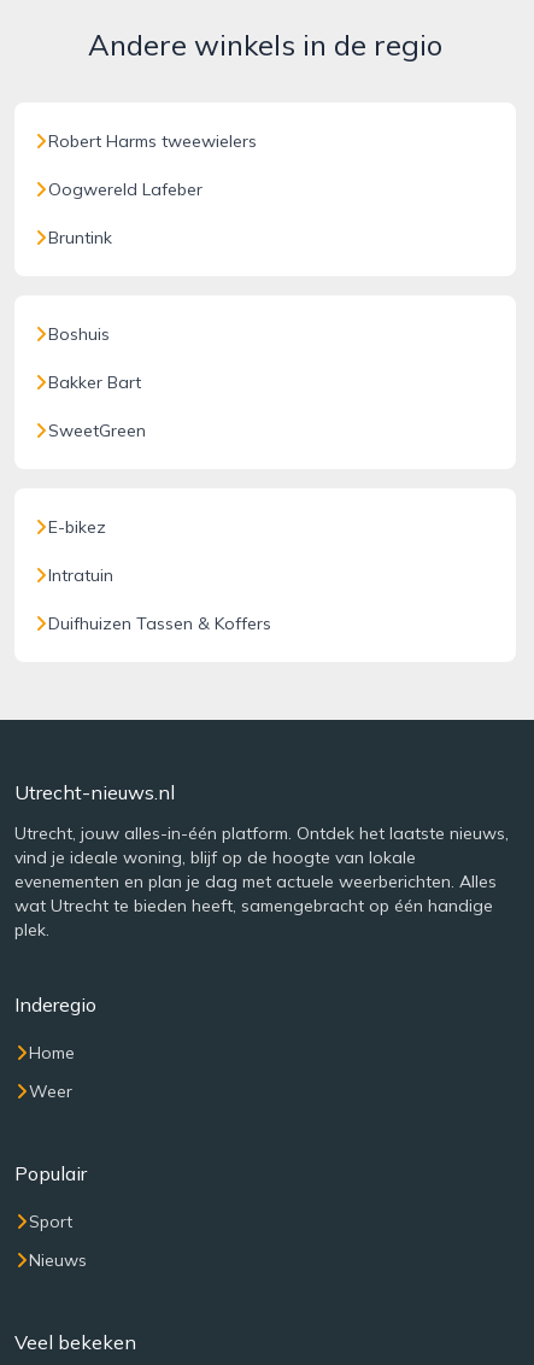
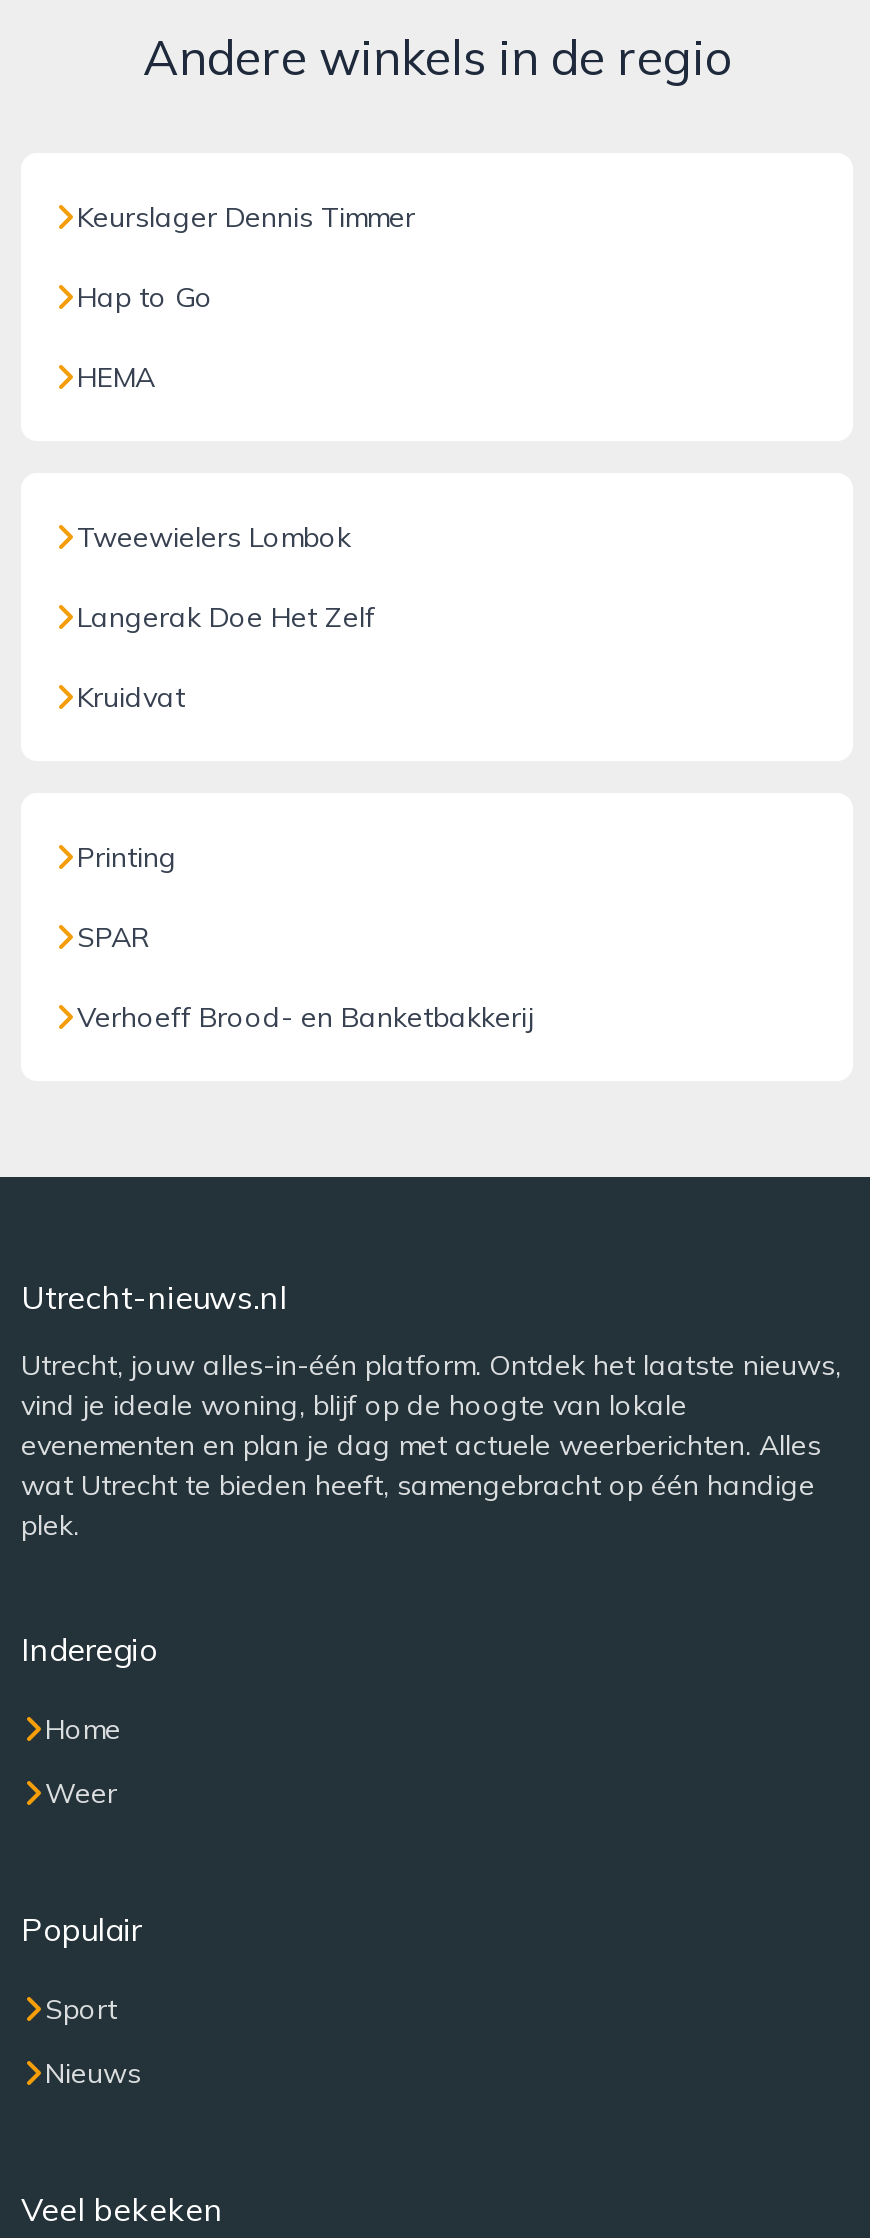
- Robert Harms tweewielers
+ Keurslager Dennis Timmer

- Oogwereld Lafeber
+ Hap to Go

- Bruntink
+ HEMA

- Boshuis
+ Tweewielers Lombok

- Bakker Bart
+ Langerak Doe Het Zelf

- SweetGreen
+ Kruidvat

- E-bikez
+ Printing

- Intratuin
+ SPAR

- Duifhuizen Tassen & Koffers
+ Verhoeff Brood- en Banketbakkerij
